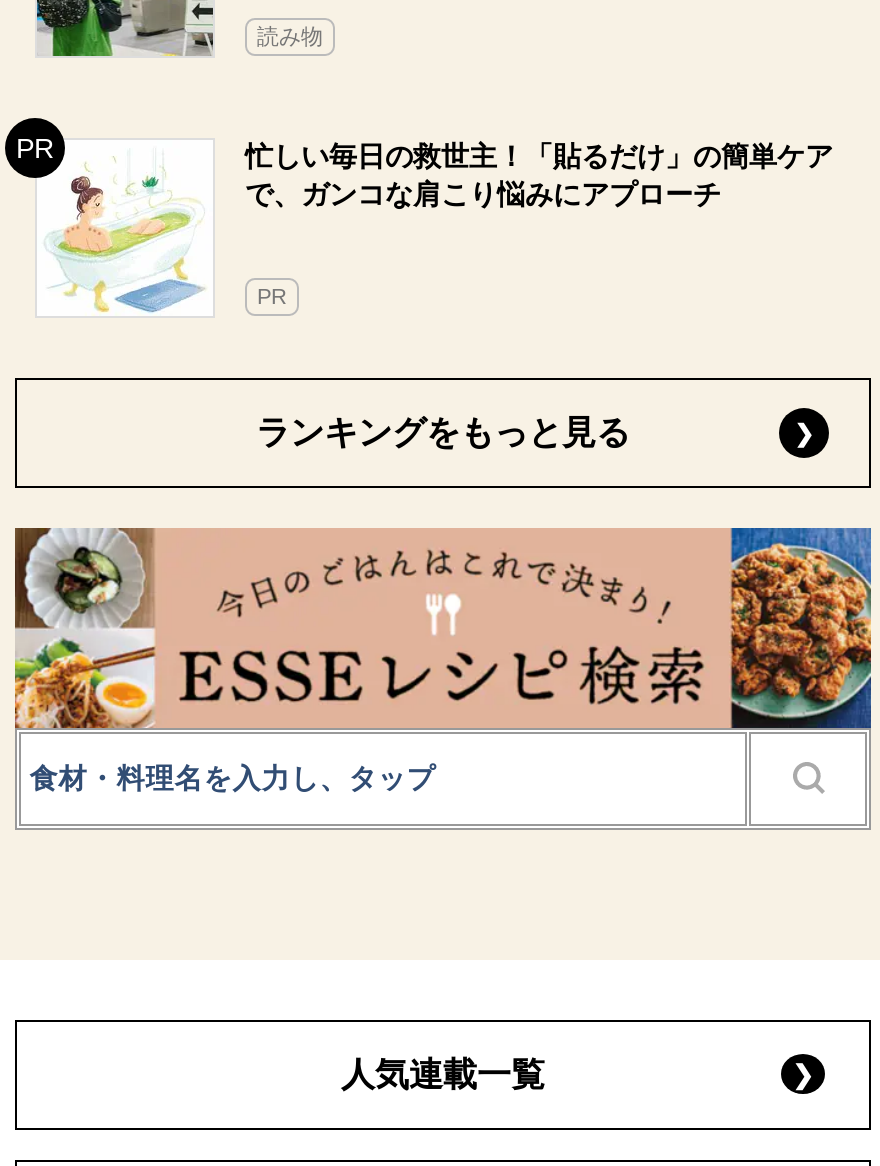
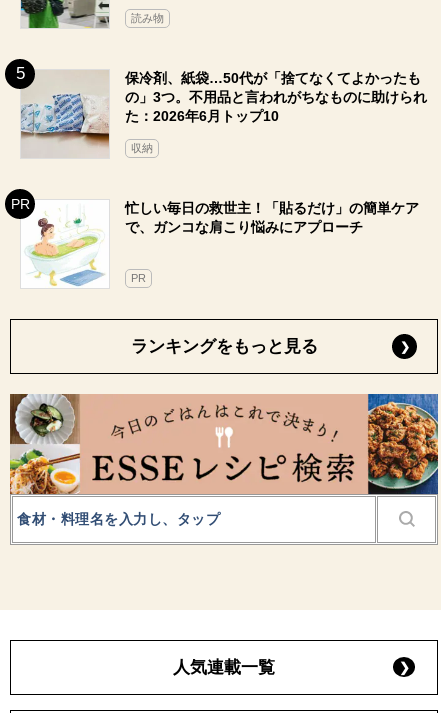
+ [image]
+ 保冷剤、紙袋…50代が「捨てなくてよかったも
+ の」3つ。不用品と言われがちなものに助けられ
+ た：2026年6月トップ10
+ 収納
